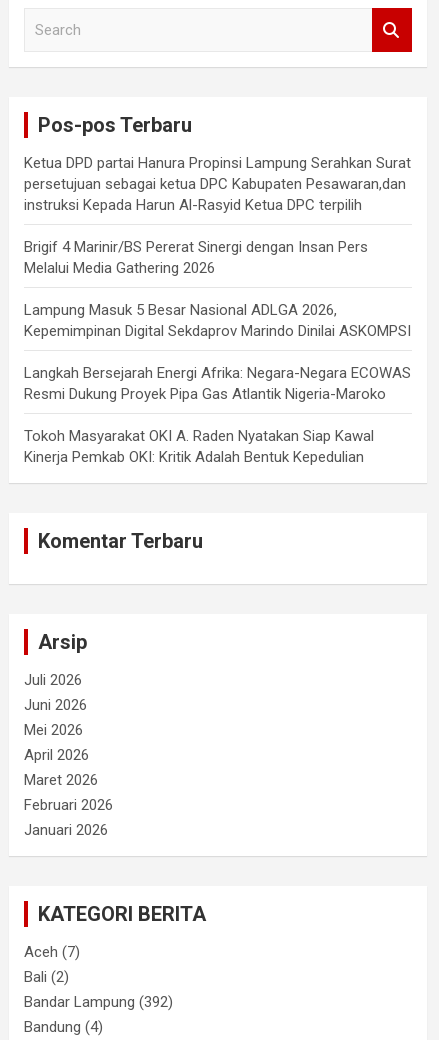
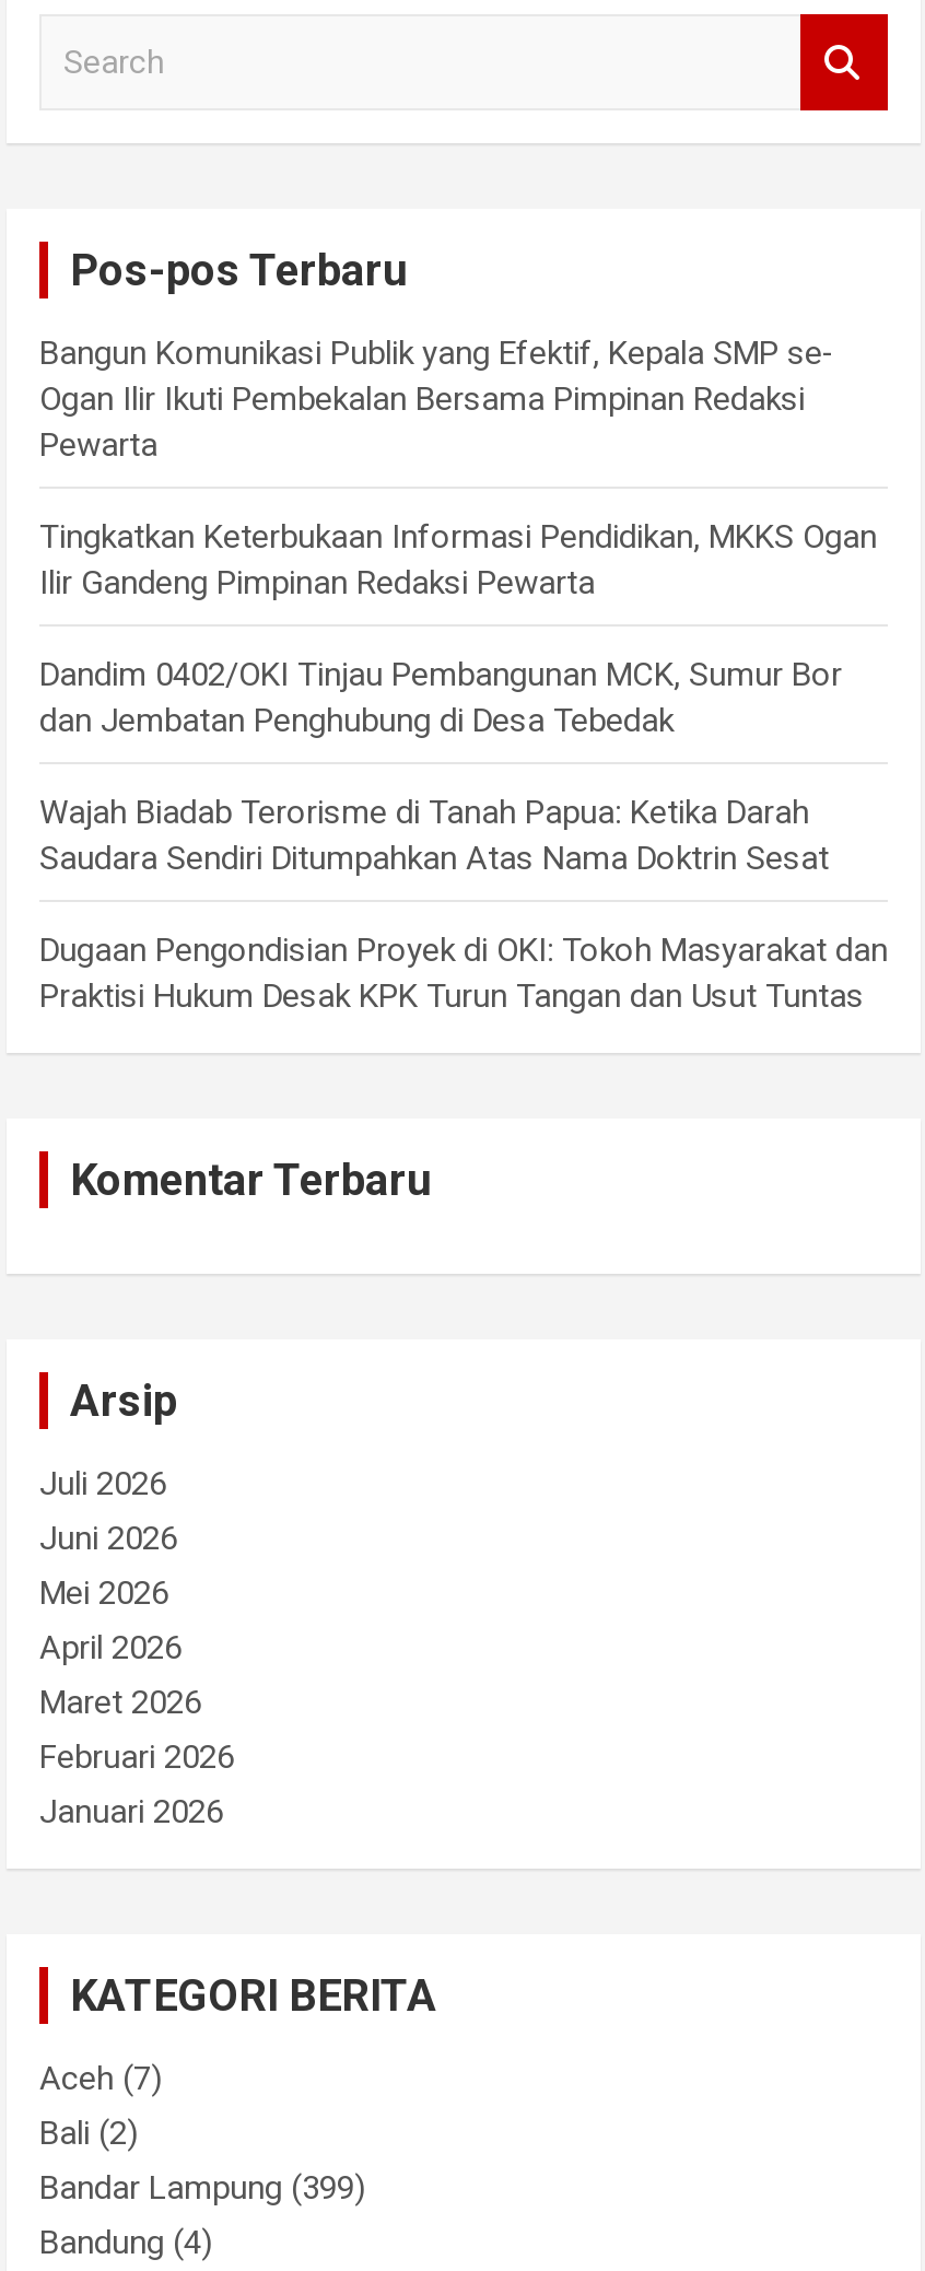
- Ketua DPD partai Hanura Propinsi Lampung Serahkan Surat
- persetujuan sebagai ketua DPC Kabupaten Pesawaran,dan
- instruksi Kepada Harun Al-Rasyid Ketua DPC terpilih
+ Bangun Komunikasi Publik yang Efektif, Kepala SMP se-
+ Ogan Ilir Ikuti Pembekalan Bersama Pimpinan Redaksi
+ Pewarta

- Brigif 4 Marinir/BS Pererat Sinergi dengan Insan Pers
- Melalui Media Gathering 2026
+ Tingkatkan Keterbukaan Informasi Pendidikan, MKKS Ogan
+ Ilir Gandeng Pimpinan Redaksi Pewarta

- Lampung Masuk 5 Besar Nasional ADLGA 2026,
- Kepemimpinan Digital Sekdaprov Marindo Dinilai ASKOMPSI
+ Dandim 0402/OKI Tinjau Pembangunan MCK, Sumur Bor
+ dan Jembatan Penghubung di Desa Tebedak

- Langkah Bersejarah Energi Afrika: Negara-Negara ECOWAS
- Resmi Dukung Proyek Pipa Gas Atlantik Nigeria-Maroko
+ Wajah Biadab Terorisme di Tanah Papua: Ketika Darah
+ Saudara Sendiri Ditumpahkan Atas Nama Doktrin Sesat

- Tokoh Masyarakat OKI A. Raden Nyatakan Siap Kawal
- Kinerja Pemkab OKI: Kritik Adalah Bentuk Kepedulian
+ Dugaan Pengondisian Proyek di OKI: Tokoh Masyarakat dan
+ Praktisi Hukum Desak KPK Turun Tangan dan Usut Tuntas

- Bandar Lampung (392)
+ Bandar Lampung (399)
